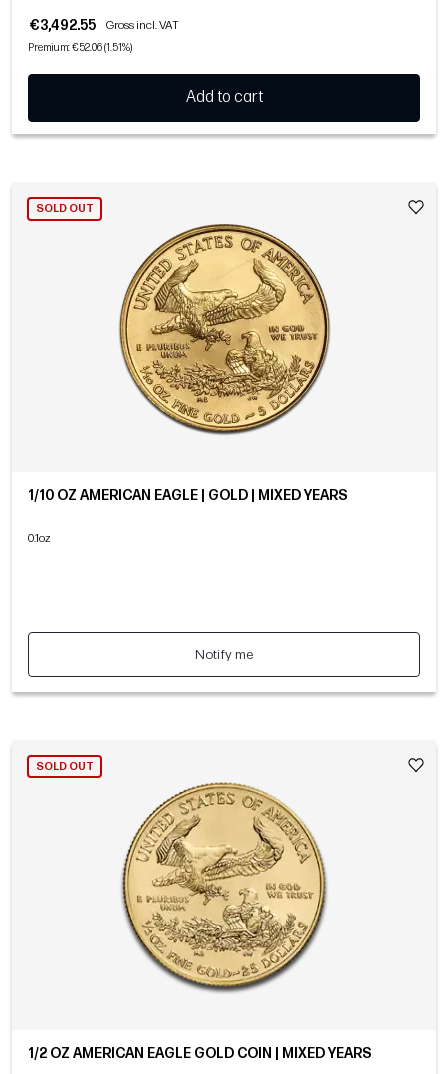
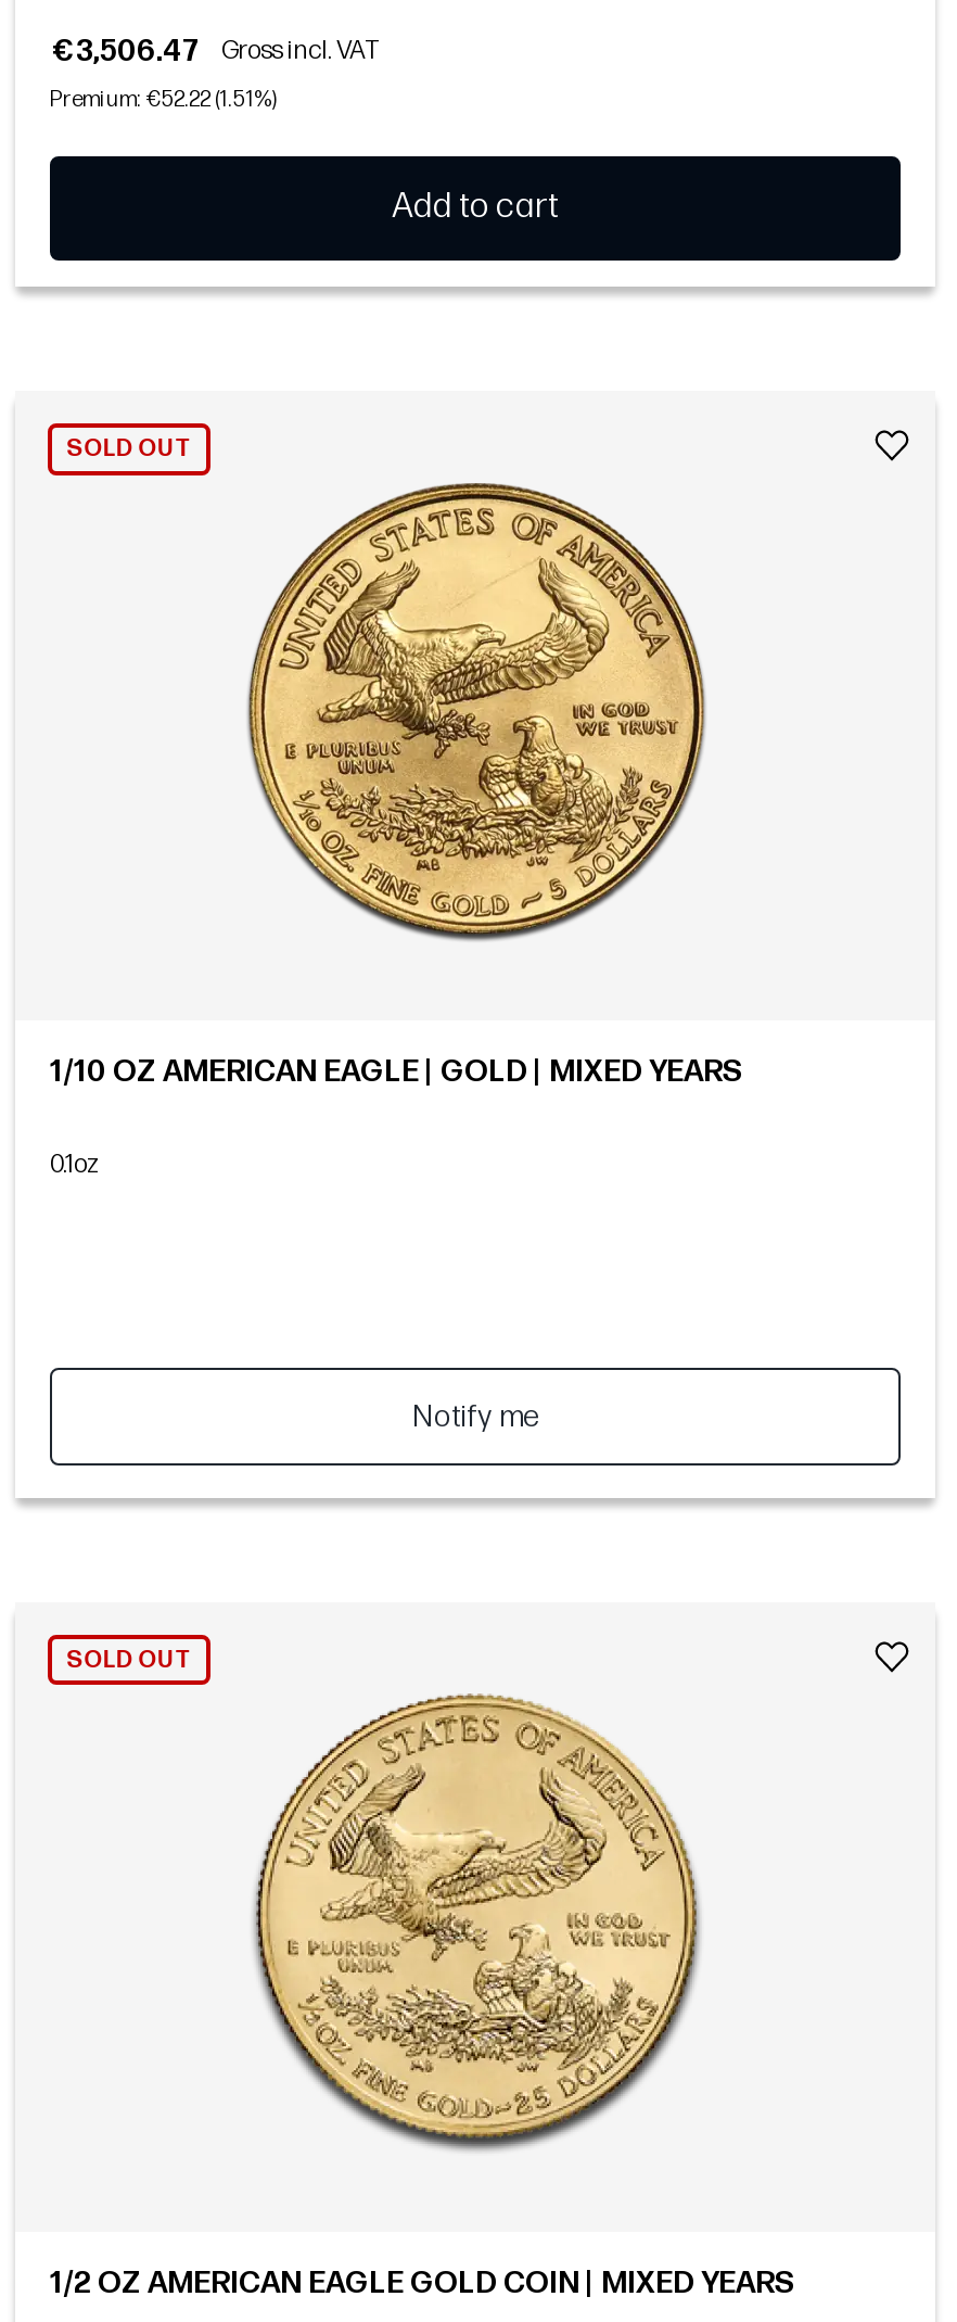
- €3,492.55 Gross incl. VAT
+ €3,506.47 Gross incl. VAT

- Premium: €52.06 (1.51%)
+ Premium: €52.22 (1.51%)
